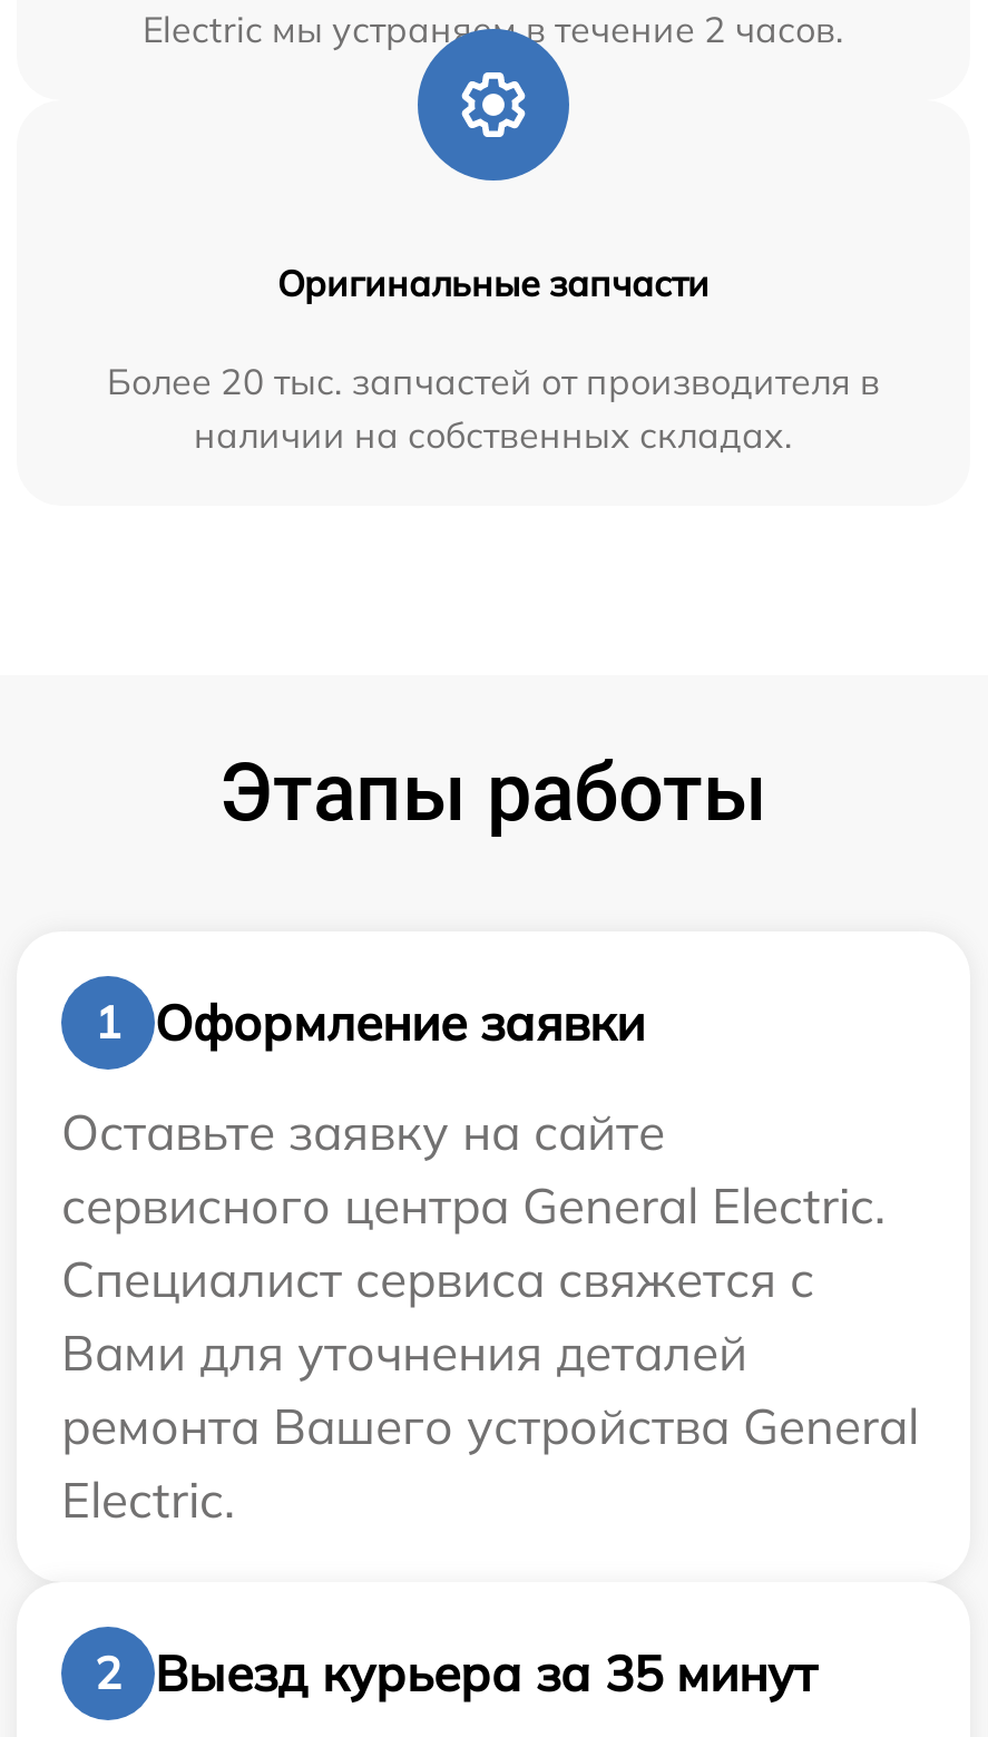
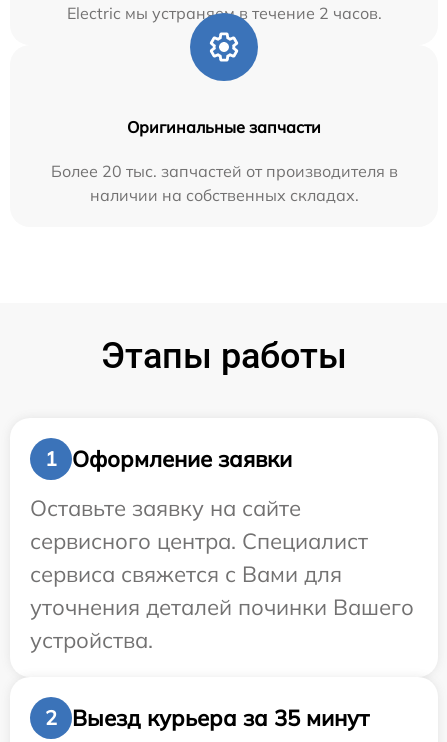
- сервисного центра General Electric.
- Специалист сервиса свяжется с
- Вами для уточнения деталей
- ремонта Вашего устройства General
- Electric.
+ сервисного центра. Специалист
+ сервиса свяжется с Вами для
+ уточнения деталей починки Вашего
+ устройства.
